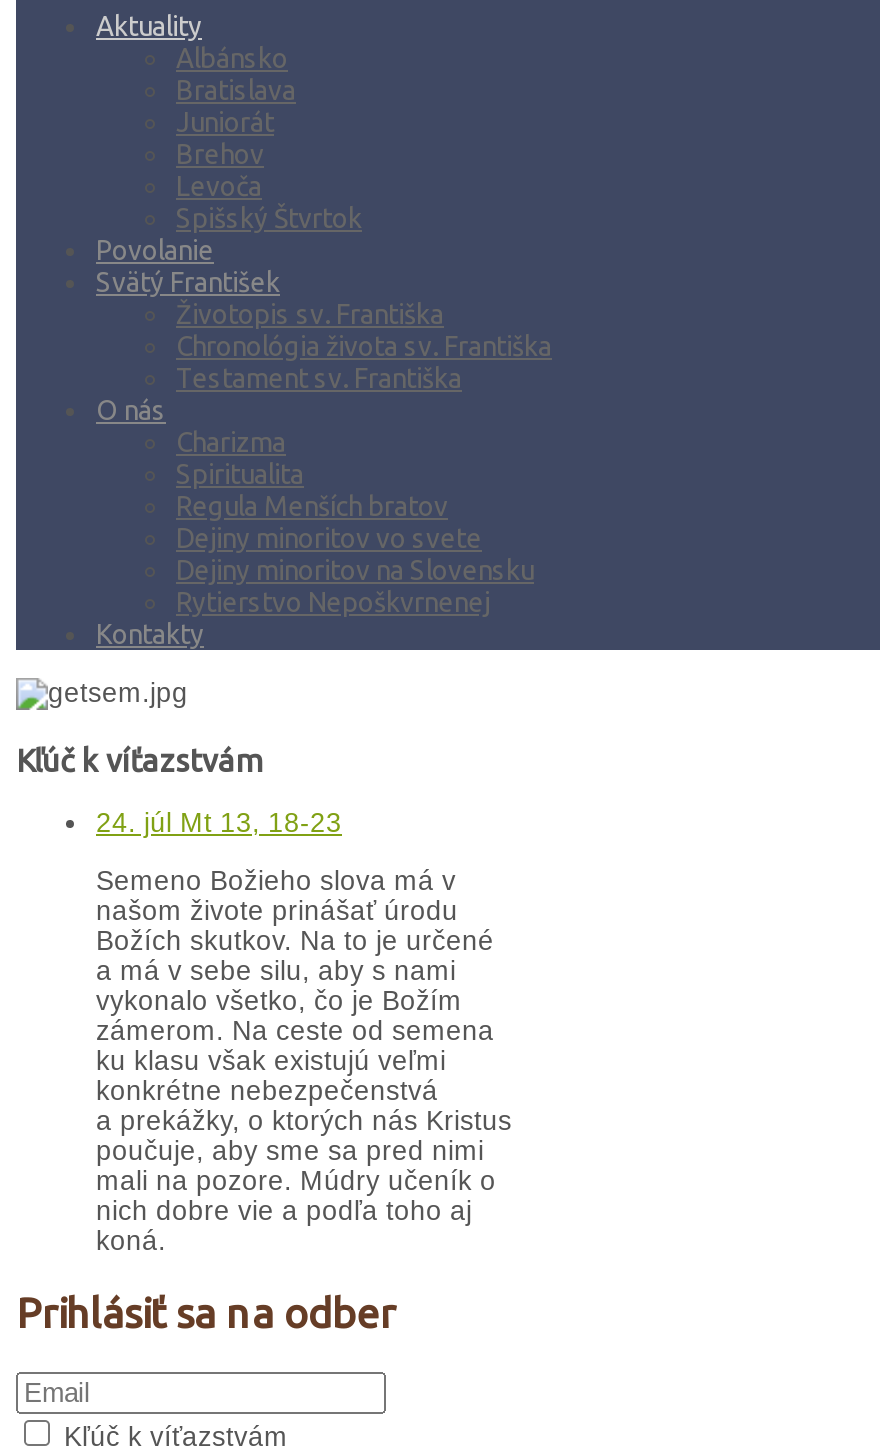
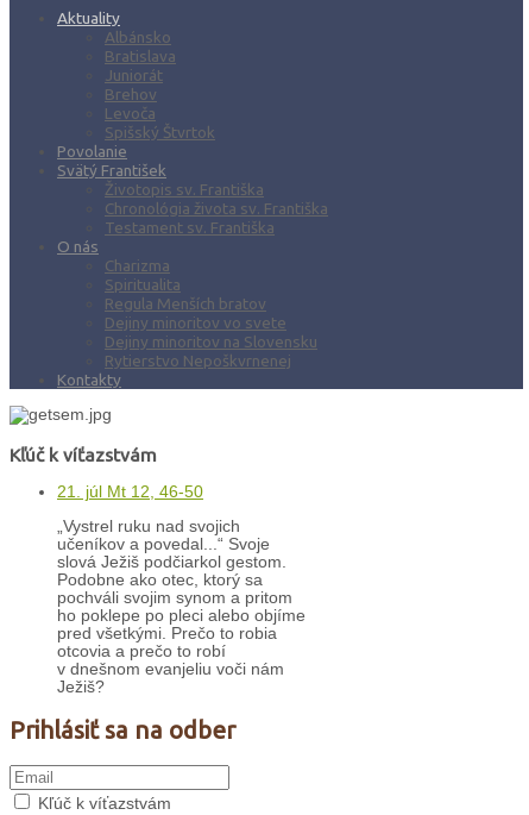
- 24. júl Mt 13, 18-23
+ 21. júl Mt 12, 46-50

- Semeno Božieho slova má v
- našom živote prinášať úrodu
- Božích skutkov. Na to je určené
- a má v sebe silu, aby s nami
- vykonalo všetko, čo je Božím
- zámerom. Na ceste od semena
- ku klasu však existujú veľmi
- konkrétne nebezpečenstvá
- a prekážky, o ktorých nás Kristus
- poučuje, aby sme sa pred nimi
- mali na pozore. Múdry učeník o
- nich dobre vie a podľa toho aj
- koná.
+ „Vystrel ruku nad svojich
+ učeníkov a povedal...“ Svoje
+ slová Ježiš podčiarkol gestom.
+ Podobne ako otec, ktorý sa
+ pochváli svojim synom a pritom
+ ho poklepe po pleci alebo objíme
+ pred všetkými. Prečo to robia
+ otcovia a prečo to robí
+ v dnešnom evanjeliu voči nám
+ Ježiš?
